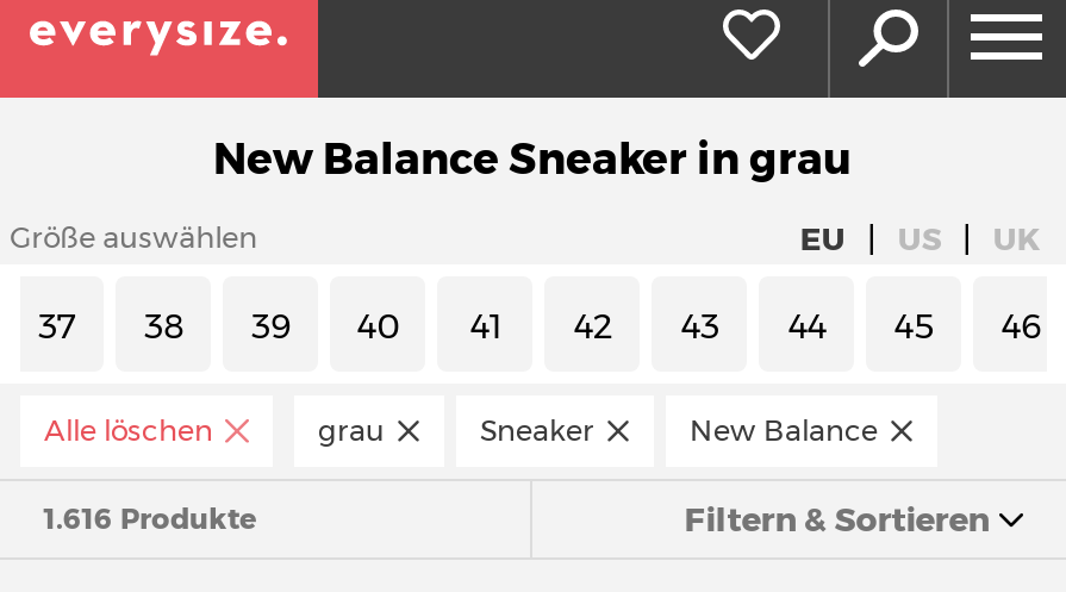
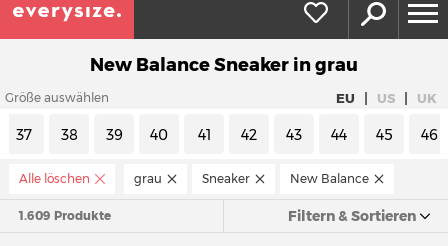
- 1.616 Produkte
+ 1.609 Produkte
